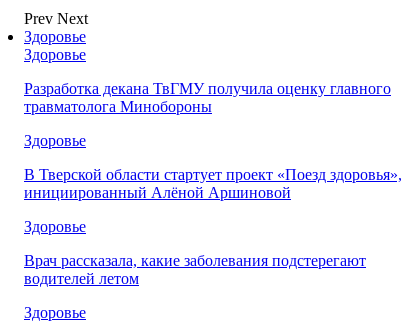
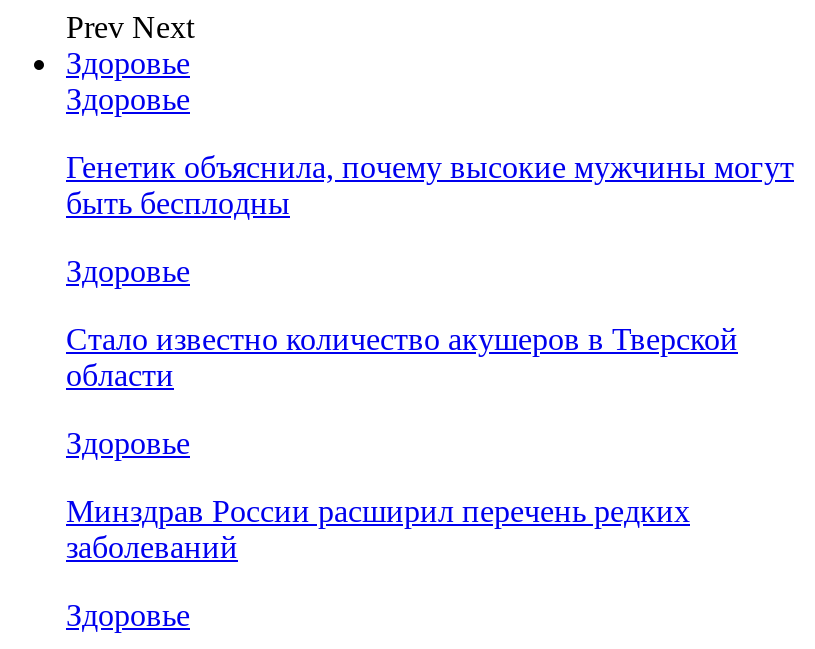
- Разработка декана ТвГМУ получила оценку главного
- травматолога Минобороны
+ Генетик объяснила, почему высокие мужчины могут
+ быть бесплодны

- В Тверской области стартует проект «Поезд здоровья»,
- инициированный Алёной Аршиновой
+ Стало известно количество акушеров в Тверской
+ области

- Врач рассказала, какие заболевания подстерегают
- водителей летом
+ Минздрав России расширил перечень редких
+ заболеваний
